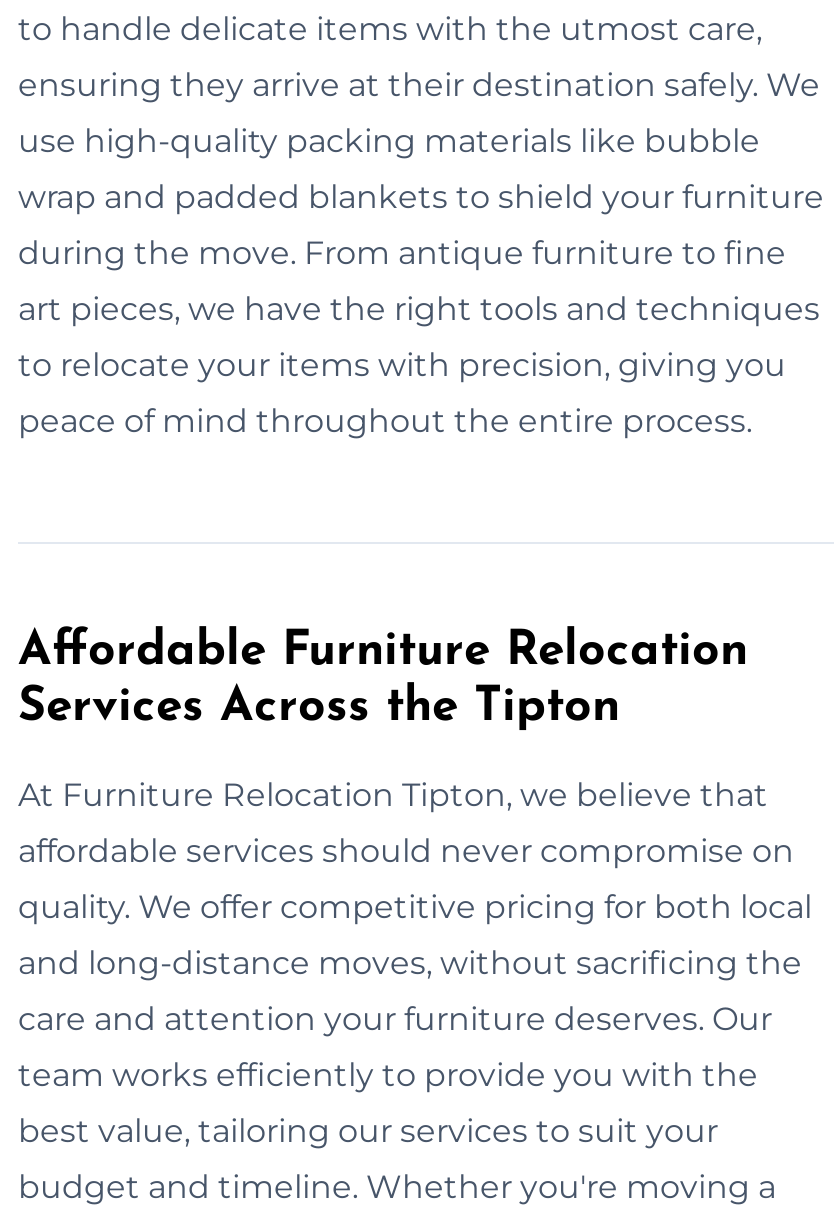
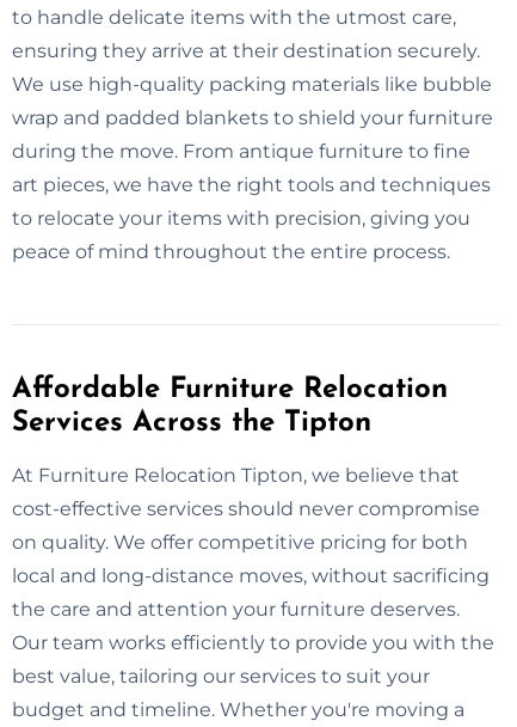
- ensuring they arrive at their destination safely. We
+ ensuring they arrive at their destination securely.

- use high-quality packing materials like bubble
+ We use high-quality packing materials like bubble

- affordable services should never compromise on
+ cost-effective services should never compromise

- quality. We offer competitive pricing for both local
+ on quality. We offer competitive pricing for both

- and long-distance moves, without sacrificing the
+ local and long-distance moves, without sacrificing

- care and attention your furniture deserves. Our
+ the care and attention your furniture deserves.

- team works efficiently to provide you with the
+ Our team works efficiently to provide you with the
